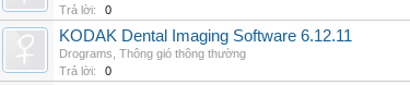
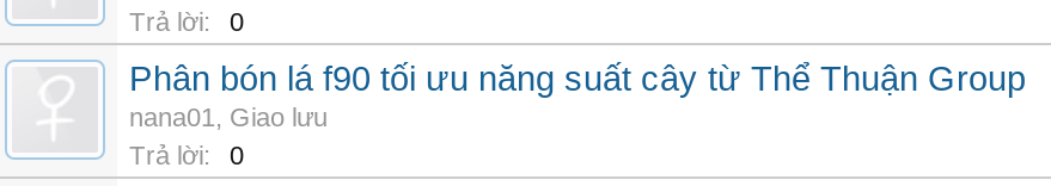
- KODAK Dental Imaging Software 6.12.11
- Drograms, Thông gió thông thường
+ Phân bón lá f90 tối ưu năng suất cây từ Thể Thuận Group
+ nana01, Giao lưu
